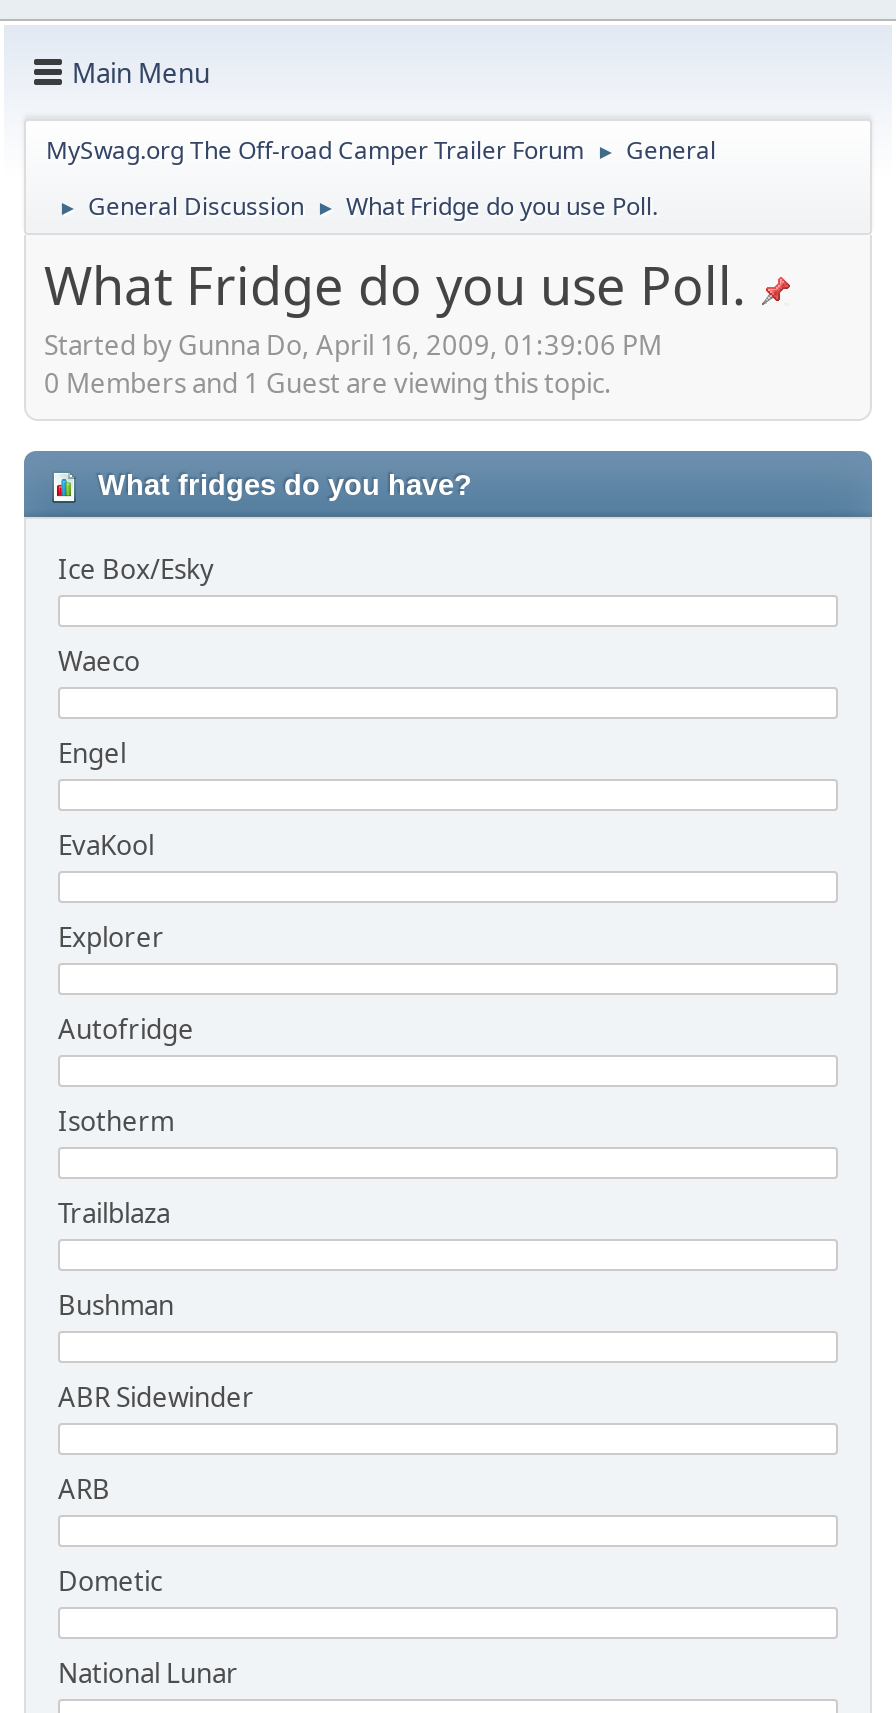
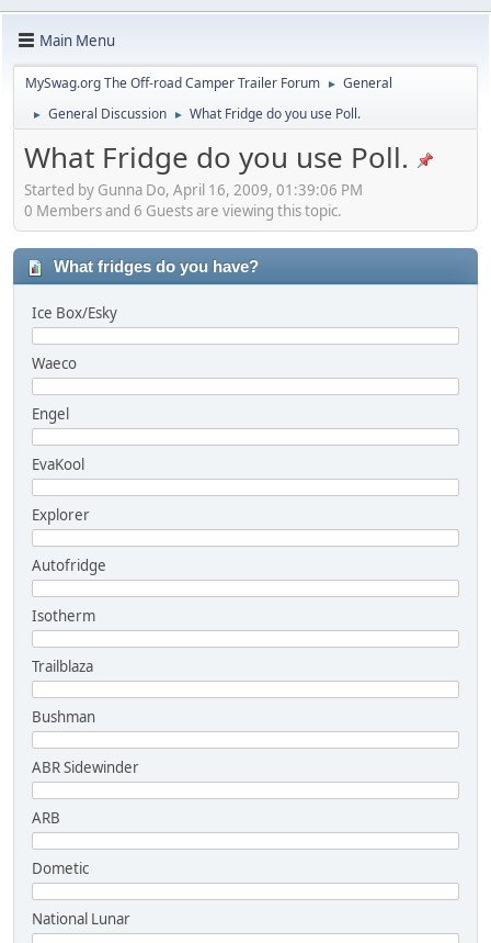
- 0 Members and 1 Guest are viewing this topic.
+ 0 Members and 6 Guests are viewing this topic.
